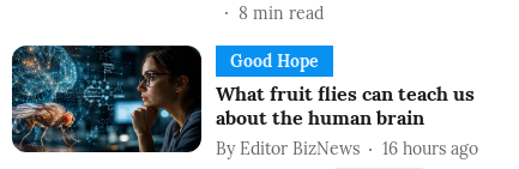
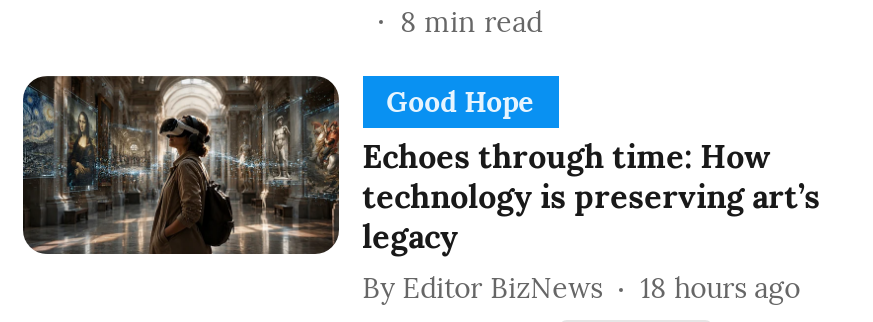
- [image]
- What fruit flies can teach us
- about the human brain
+ [image]
+ Echoes through time: How
+ technology is preserving art’s
+ legacy

- By Editor BizNews 16 hours ago
+ By Editor BizNews 18 hours ago
